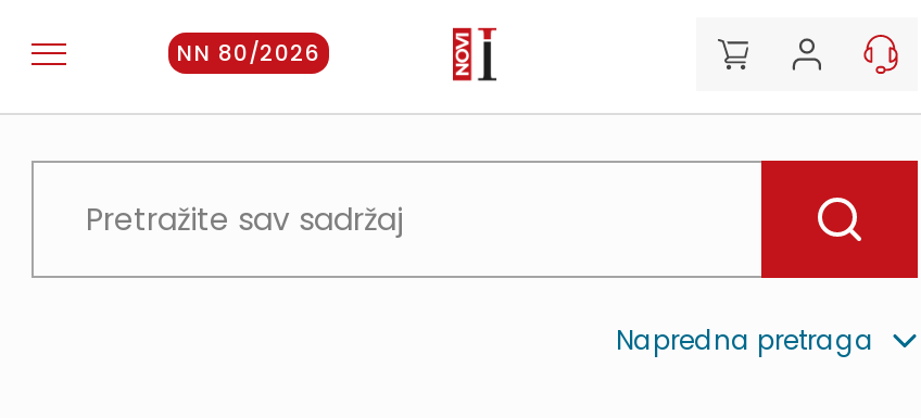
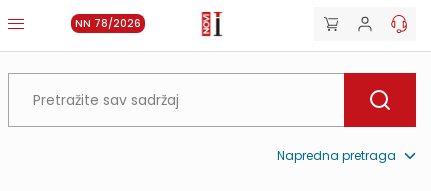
- NN 80/2026
+ NN 78/2026
